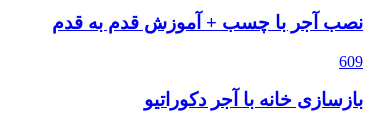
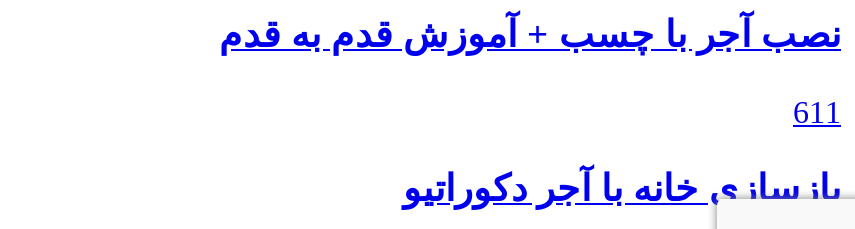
- 609
+ 611
